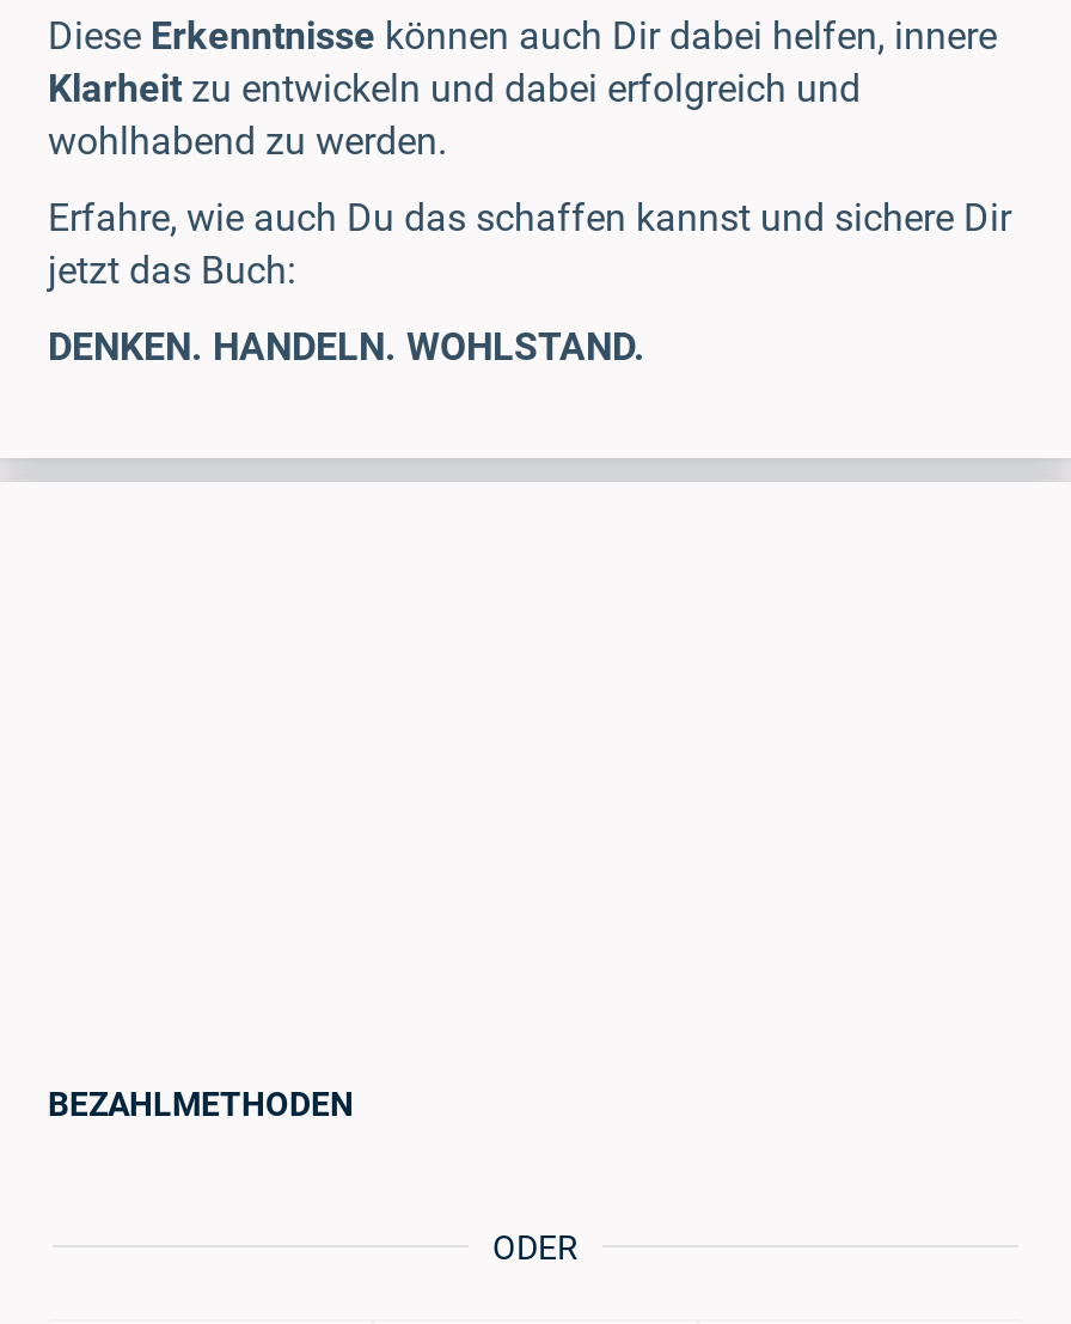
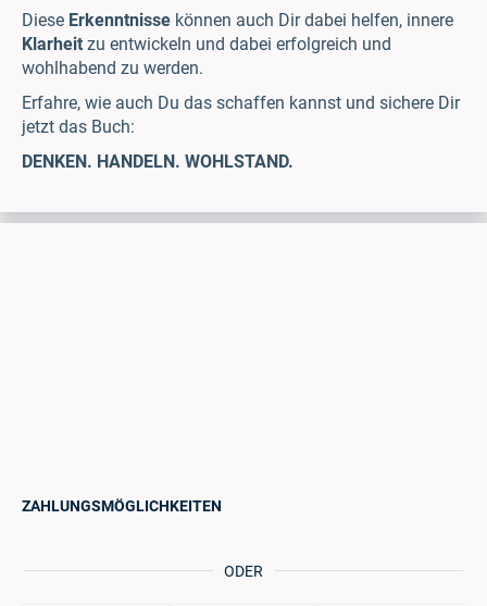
- BEZAHLMETHODEN
+ ZAHLUNGSMÖGLICHKEITEN
